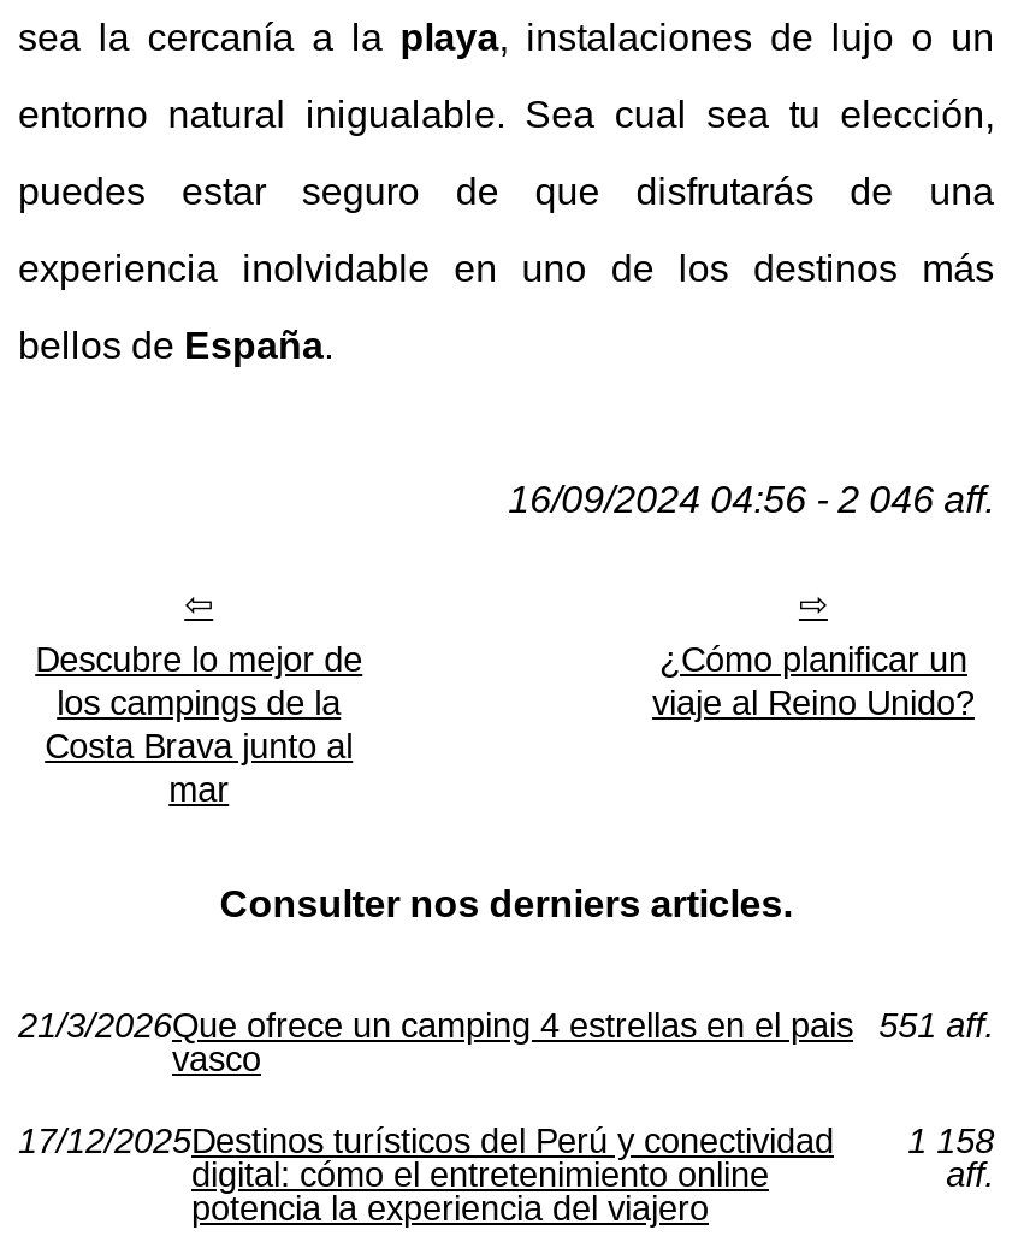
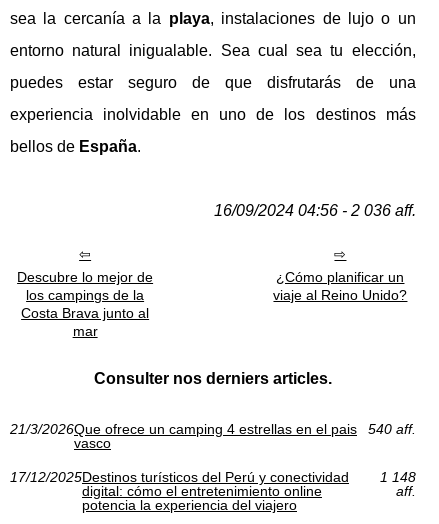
- 16/09/2024 04:56 - 2 046 aff.
+ 16/09/2024 04:56 - 2 036 aff.

- 21/3/2026Que ofrece un camping 4 estrellas en el pais 551 aff.
+ 21/3/2026Que ofrece un camping 4 estrellas en el pais 540 aff.

- 17/12/2025Destinos turísticos del Perú y conectividad 1 158
+ 17/12/2025Destinos turísticos del Perú y conectividad 1 148
